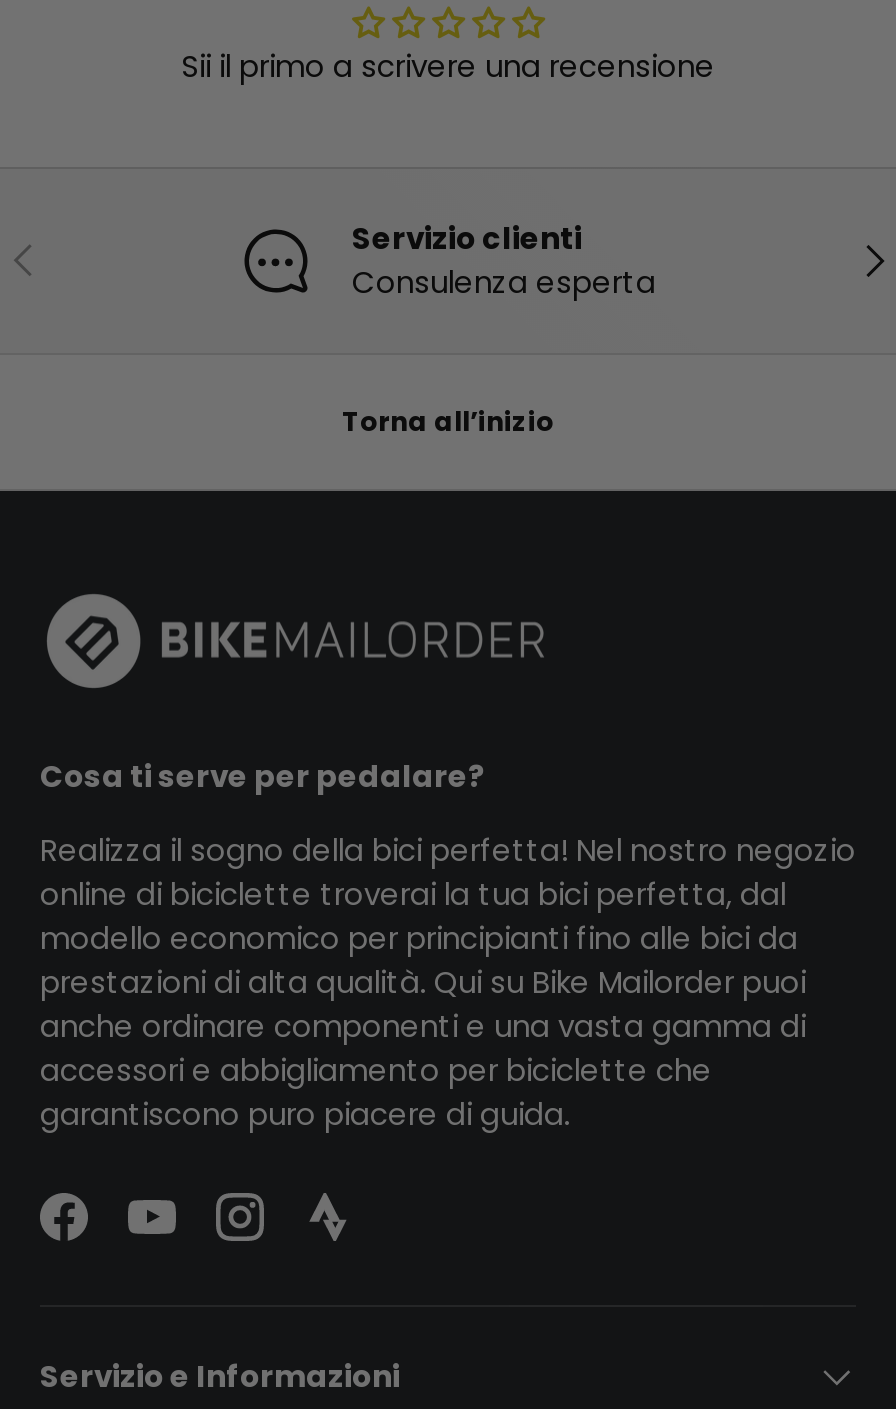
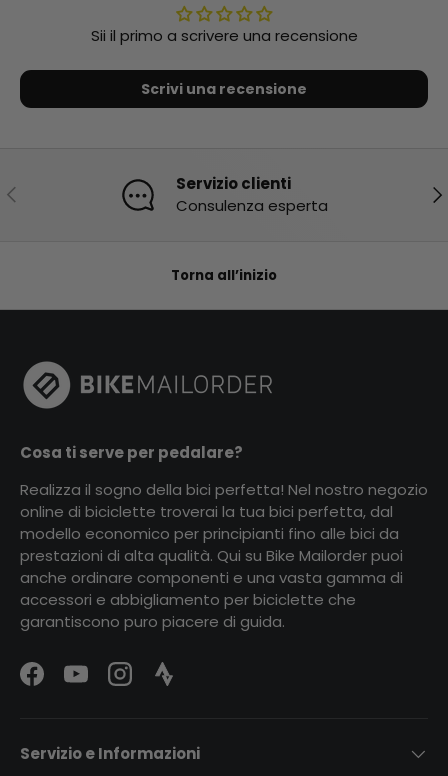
+ Scrivi una recensione
